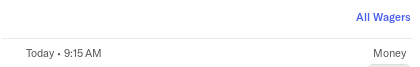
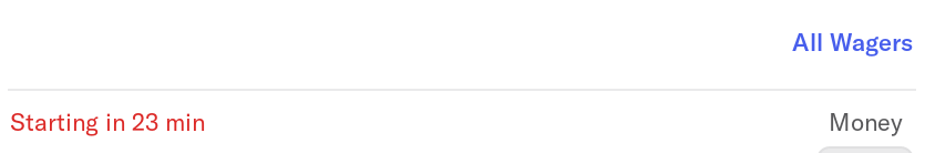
- Today • 9:15 AM
+ Starting in 23 min
